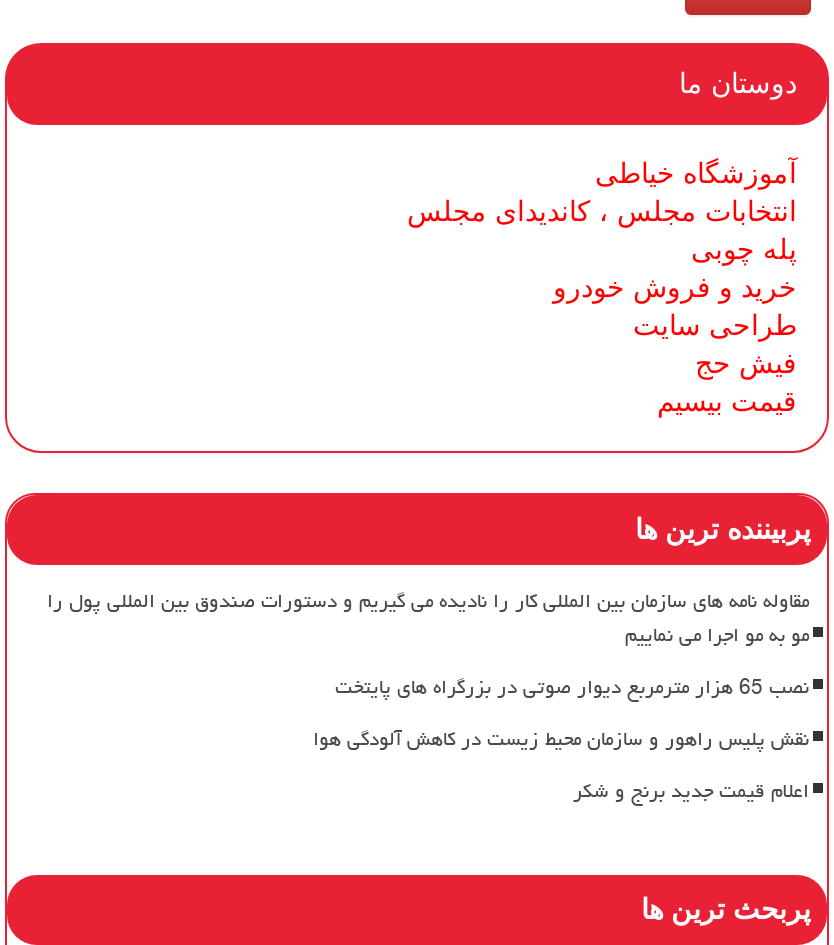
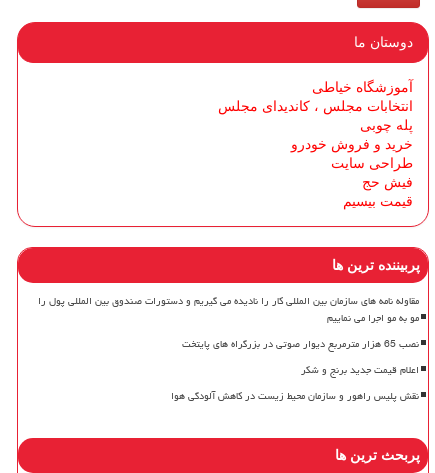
moved down: نقش پلیس راهور و سازمان محیط زیست در کاهش آلودگی هوا

moved up: اعلام قیمت جدید برنج و شکر
